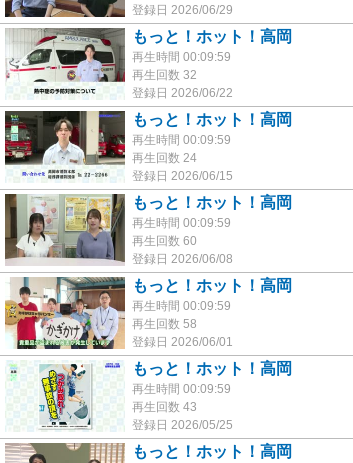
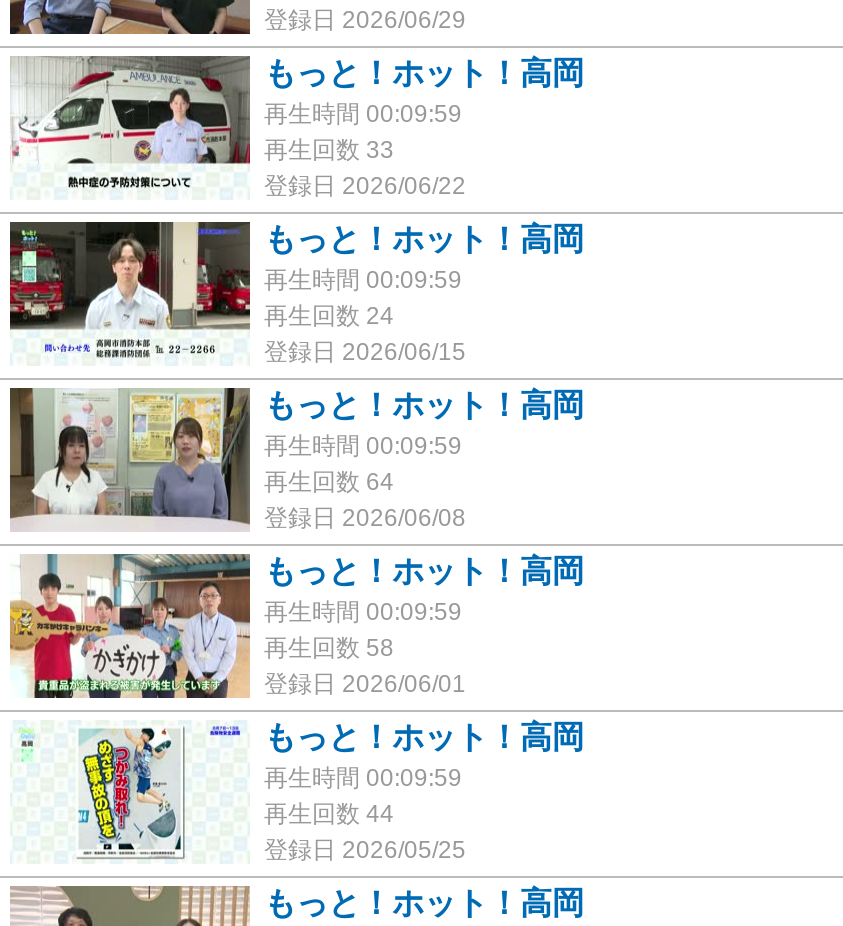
- 再生回数 32
+ 再生回数 33

- 再生回数 60
+ 再生回数 64

- 再生回数 43
+ 再生回数 44
